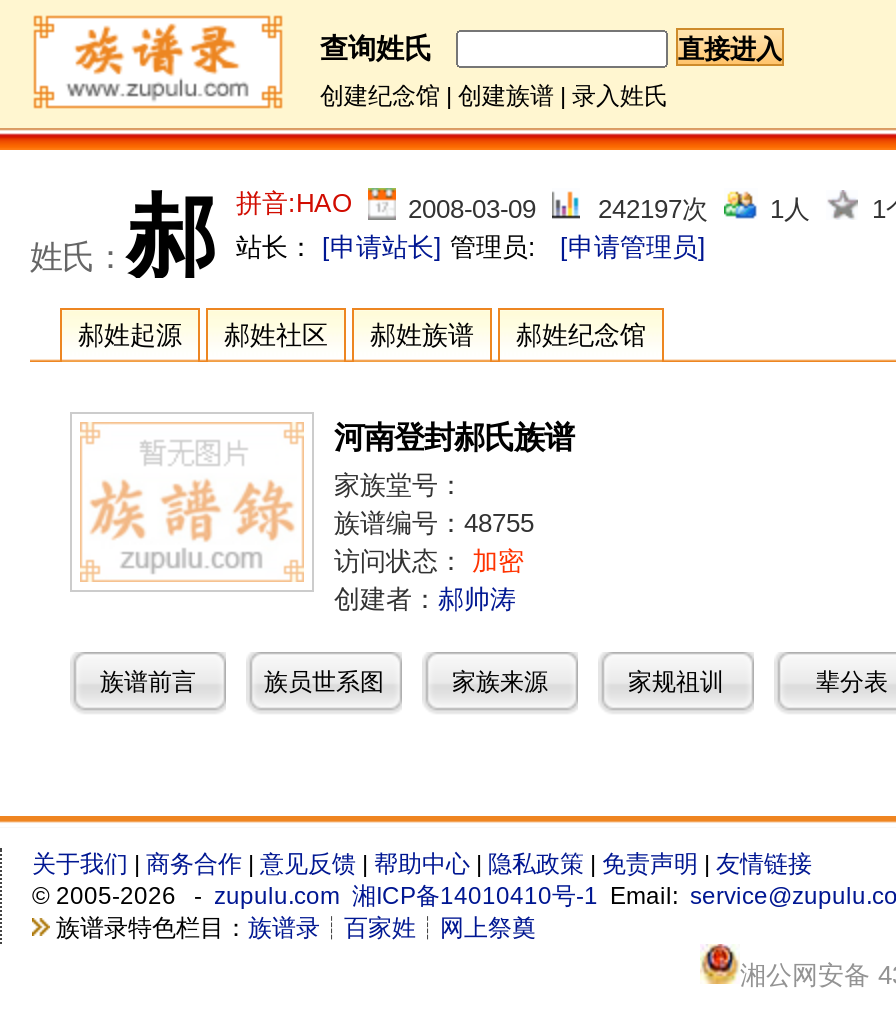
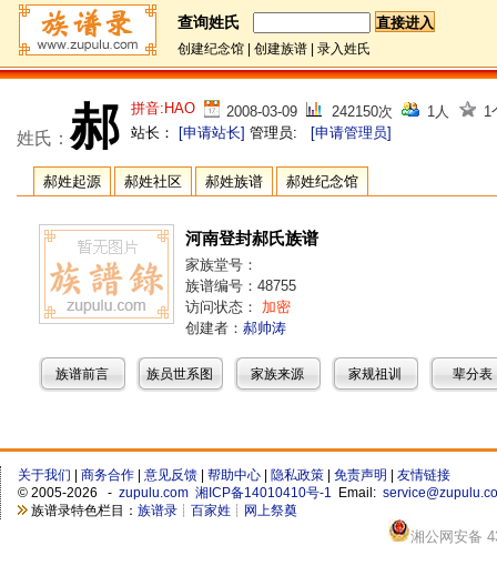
- 242197次
+ 242150次
